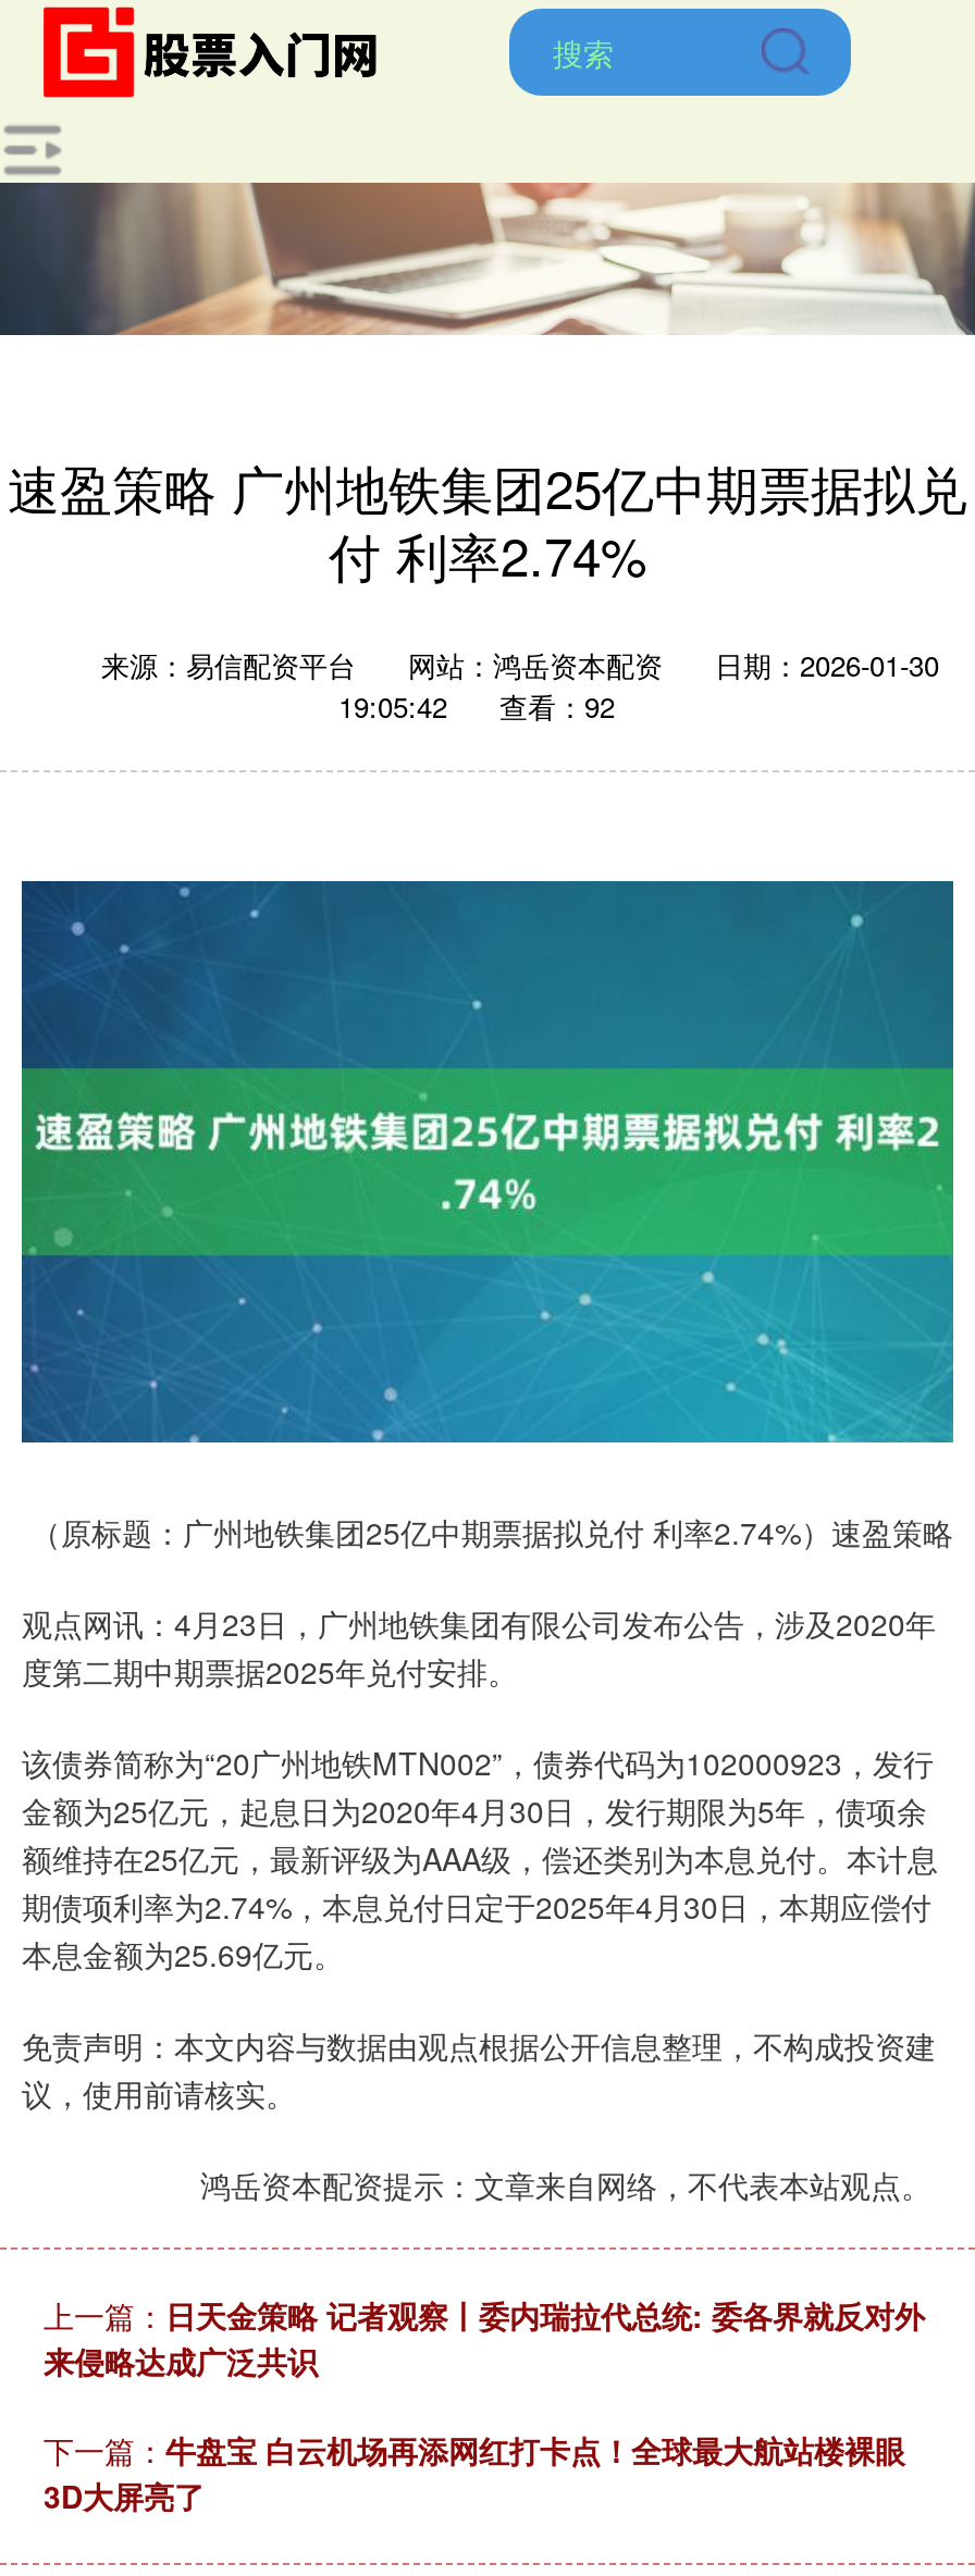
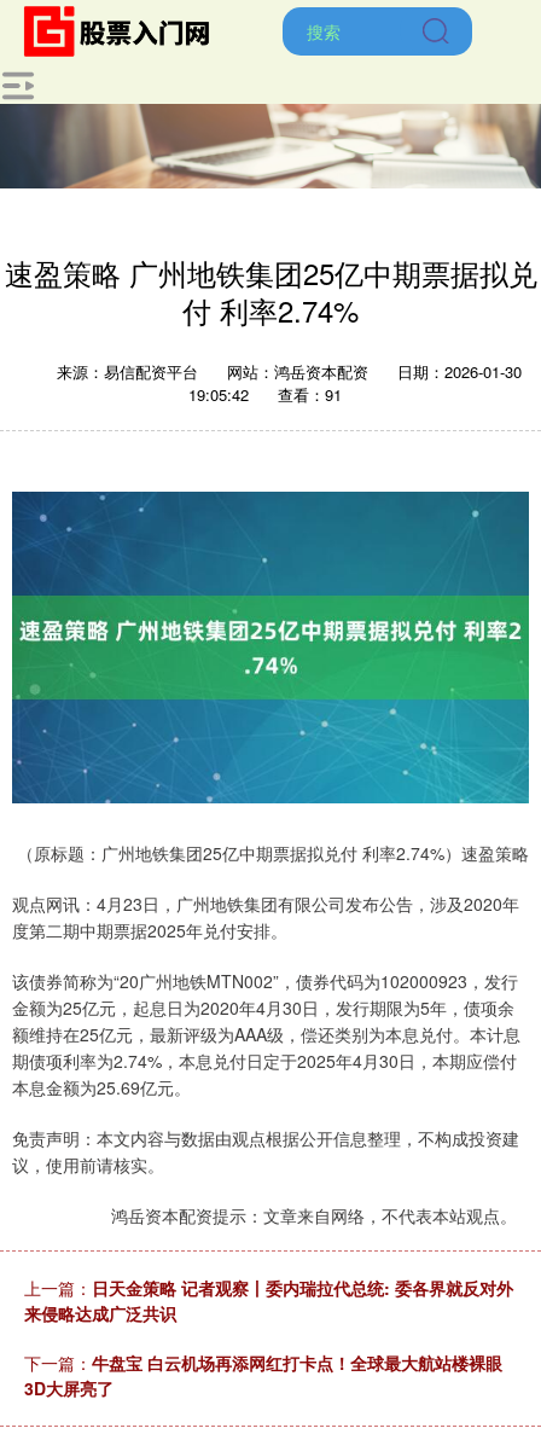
- 19:05:42 查看：92
+ 19:05:42 查看：91
